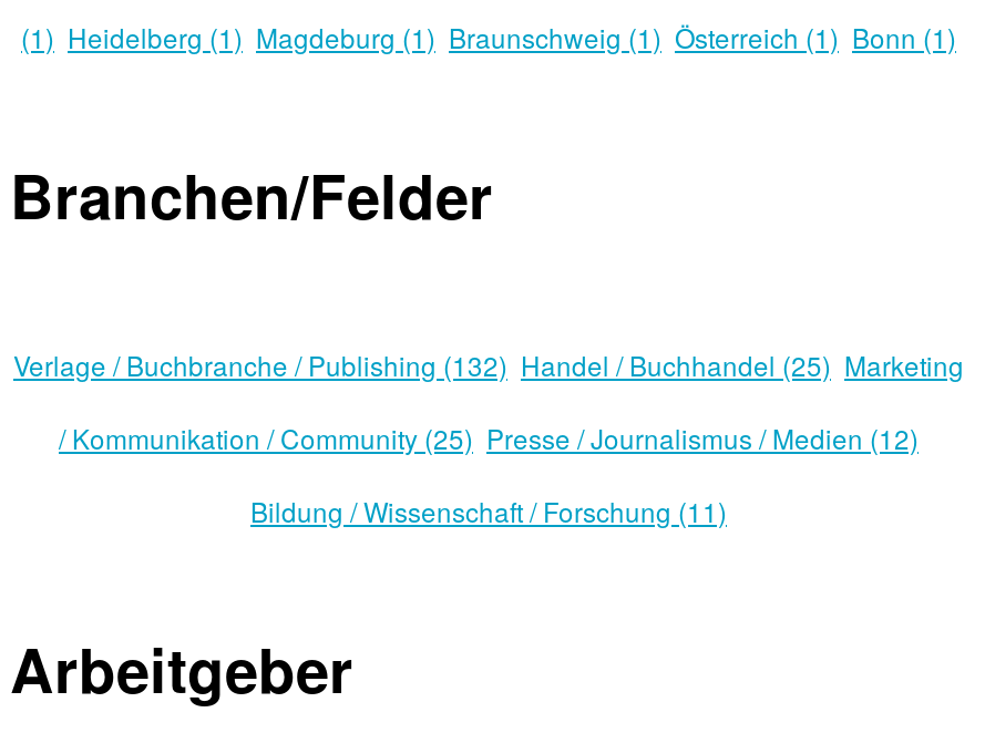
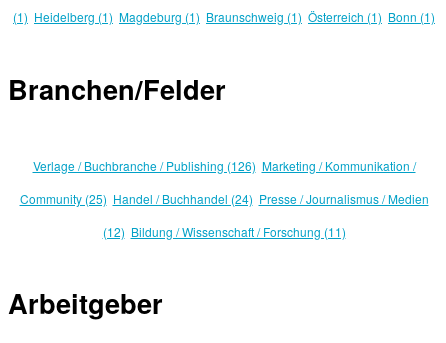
- Verlage / Buchbranche / Publishing (132) Handel / Buchhandel (25) Marketing
+ Verlage / Buchbranche / Publishing (126) Marketing / Kommunikation /

- / Kommunikation / Community (25) Presse / Journalismus / Medien (12)
+ Community (25) Handel / Buchhandel (24) Presse / Journalismus / Medien

- Bildung / Wissenschaft / Forschung (11)
+ (12) Bildung / Wissenschaft / Forschung (11)
